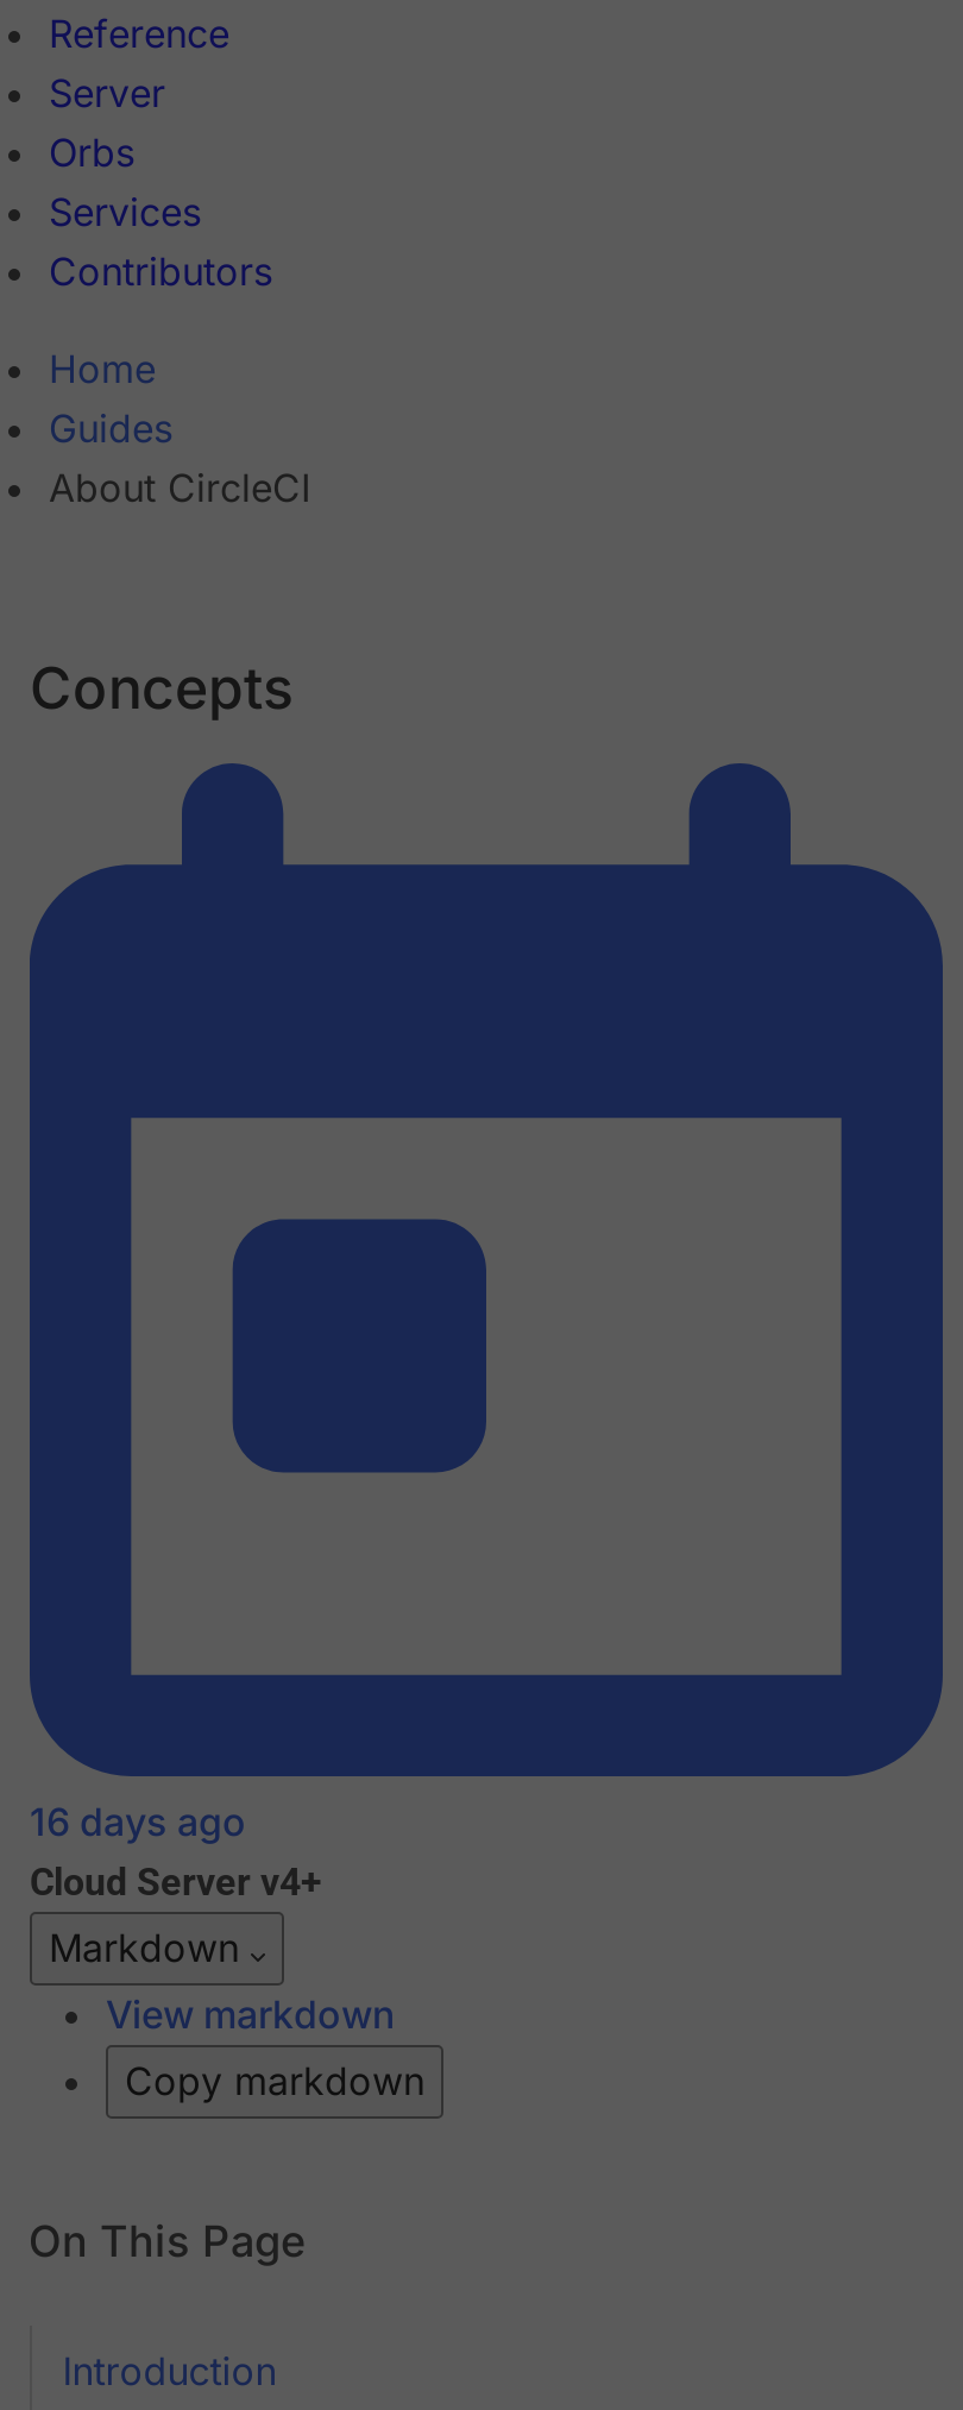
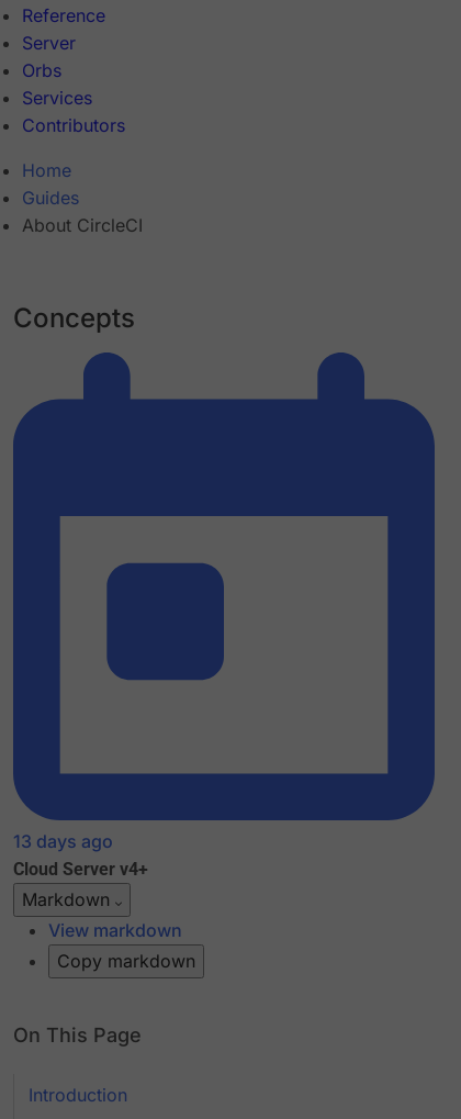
- 16 days ago
+ 13 days ago
